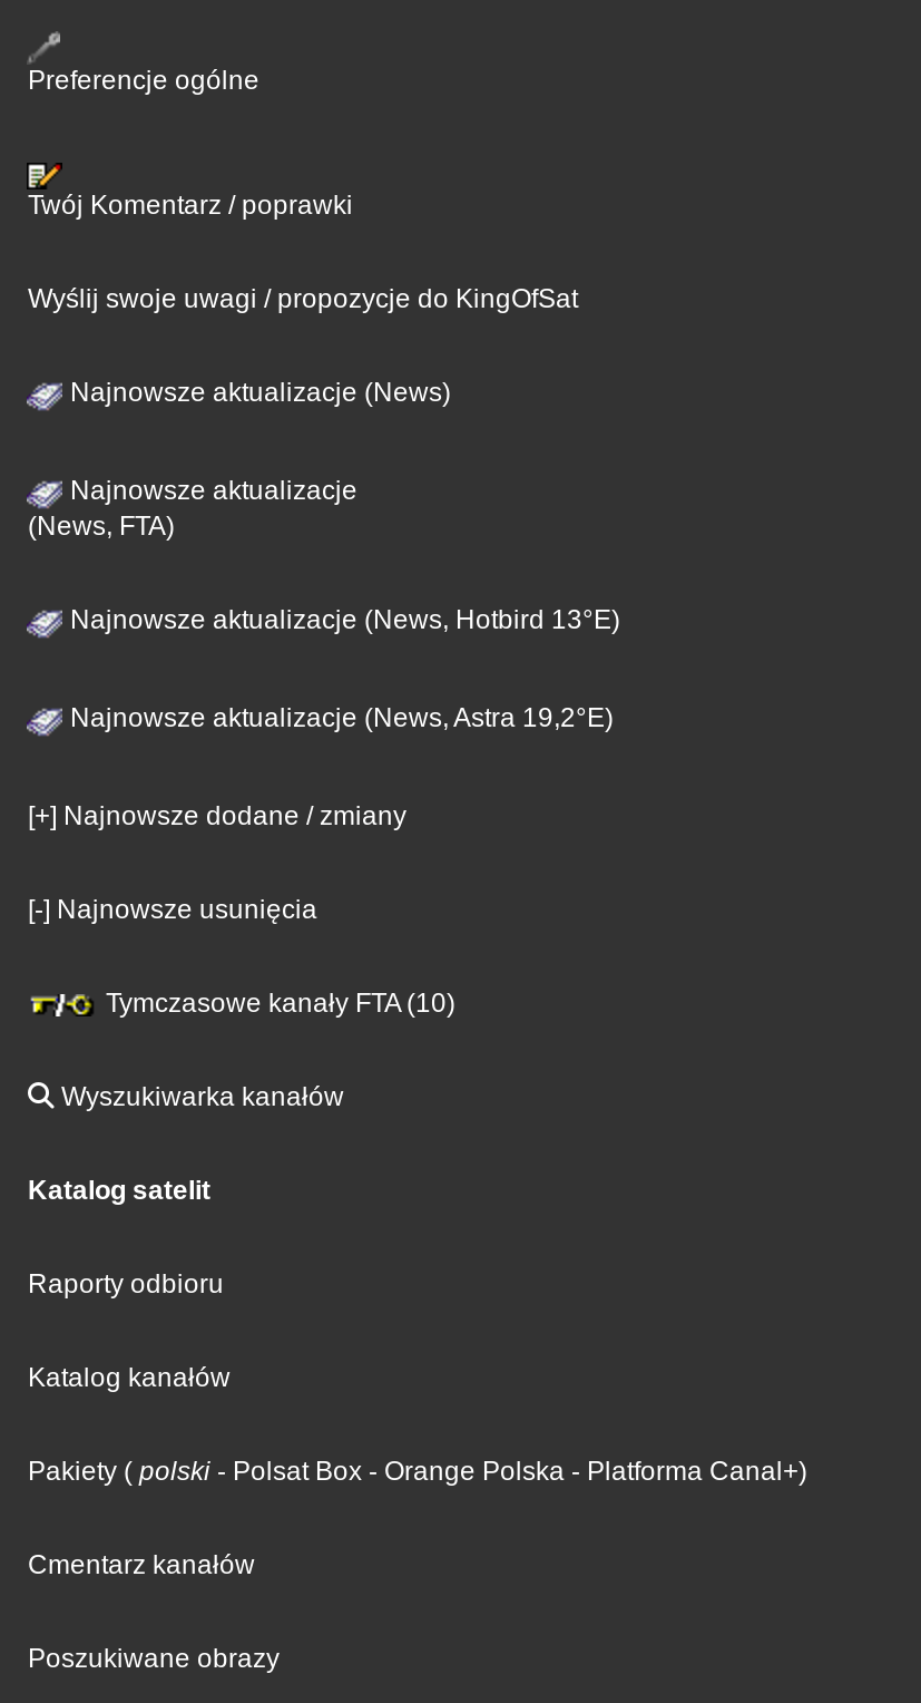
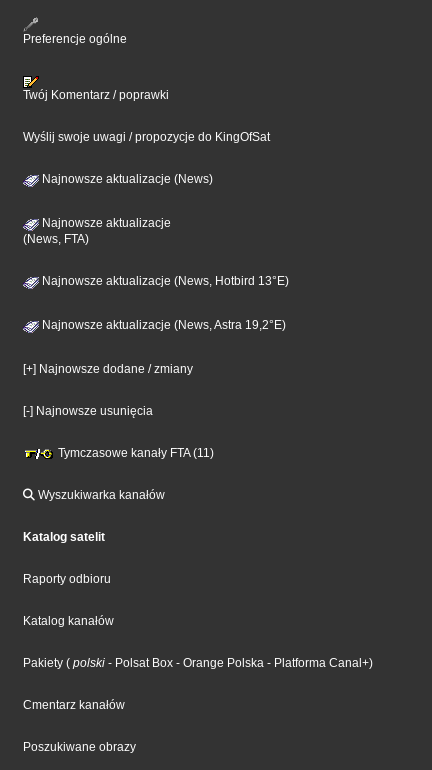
- Tymczasowe kanały FTA (10)
+ Tymczasowe kanały FTA (11)
